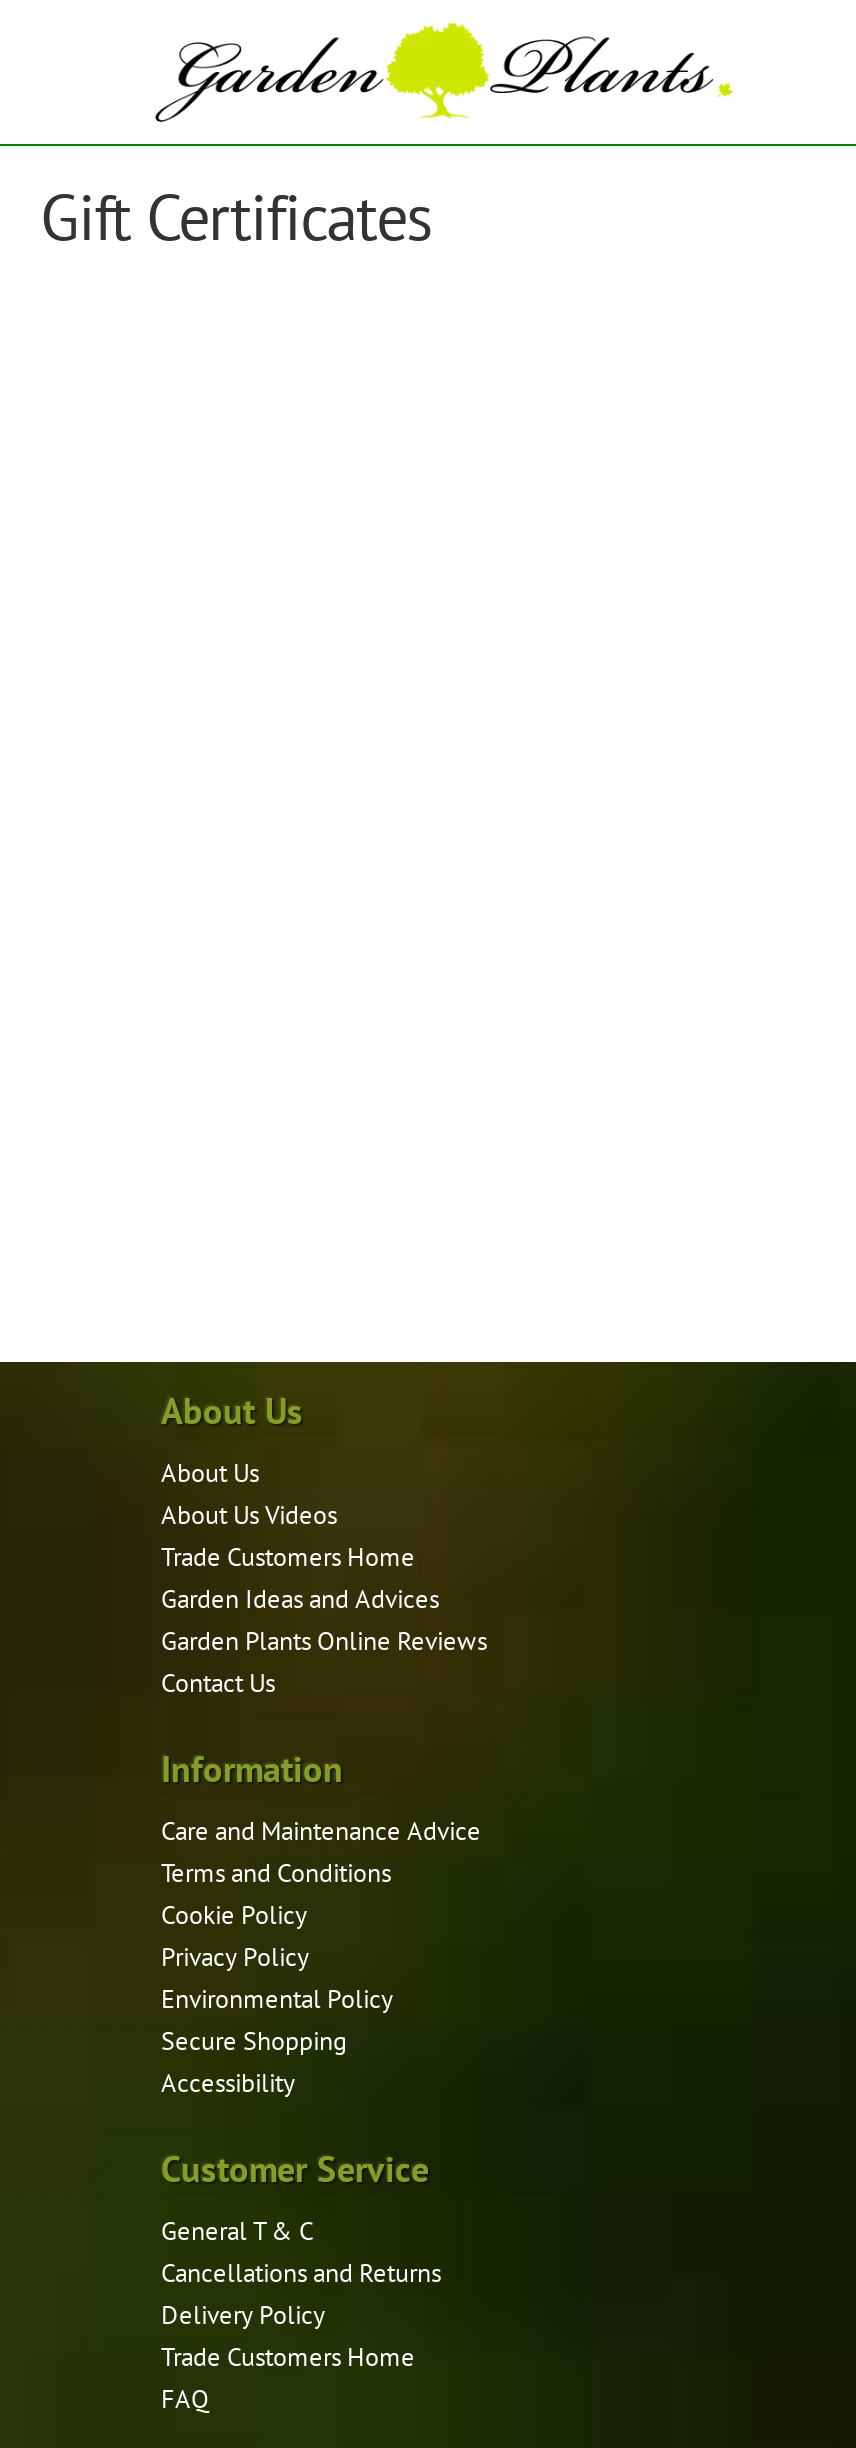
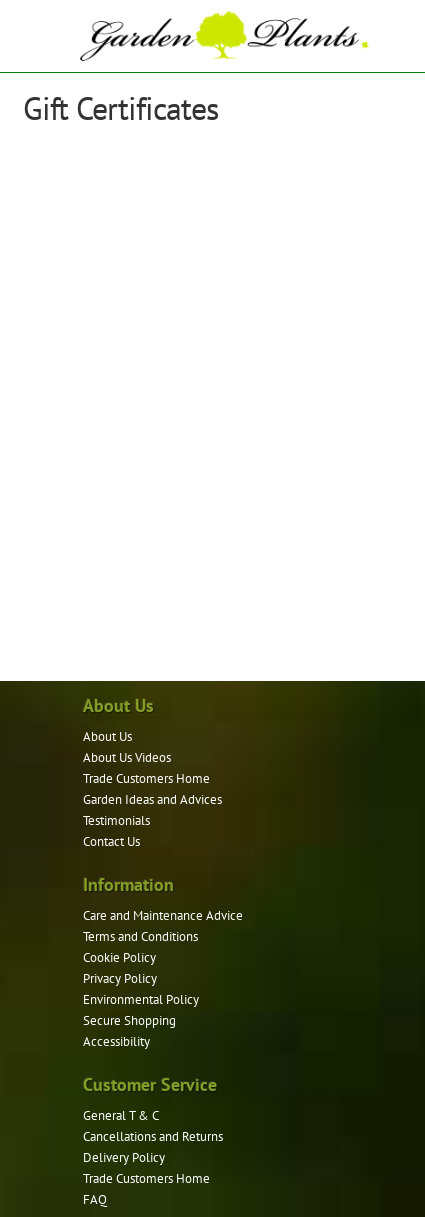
- Garden Plants Online Reviews
+ Testimonials
